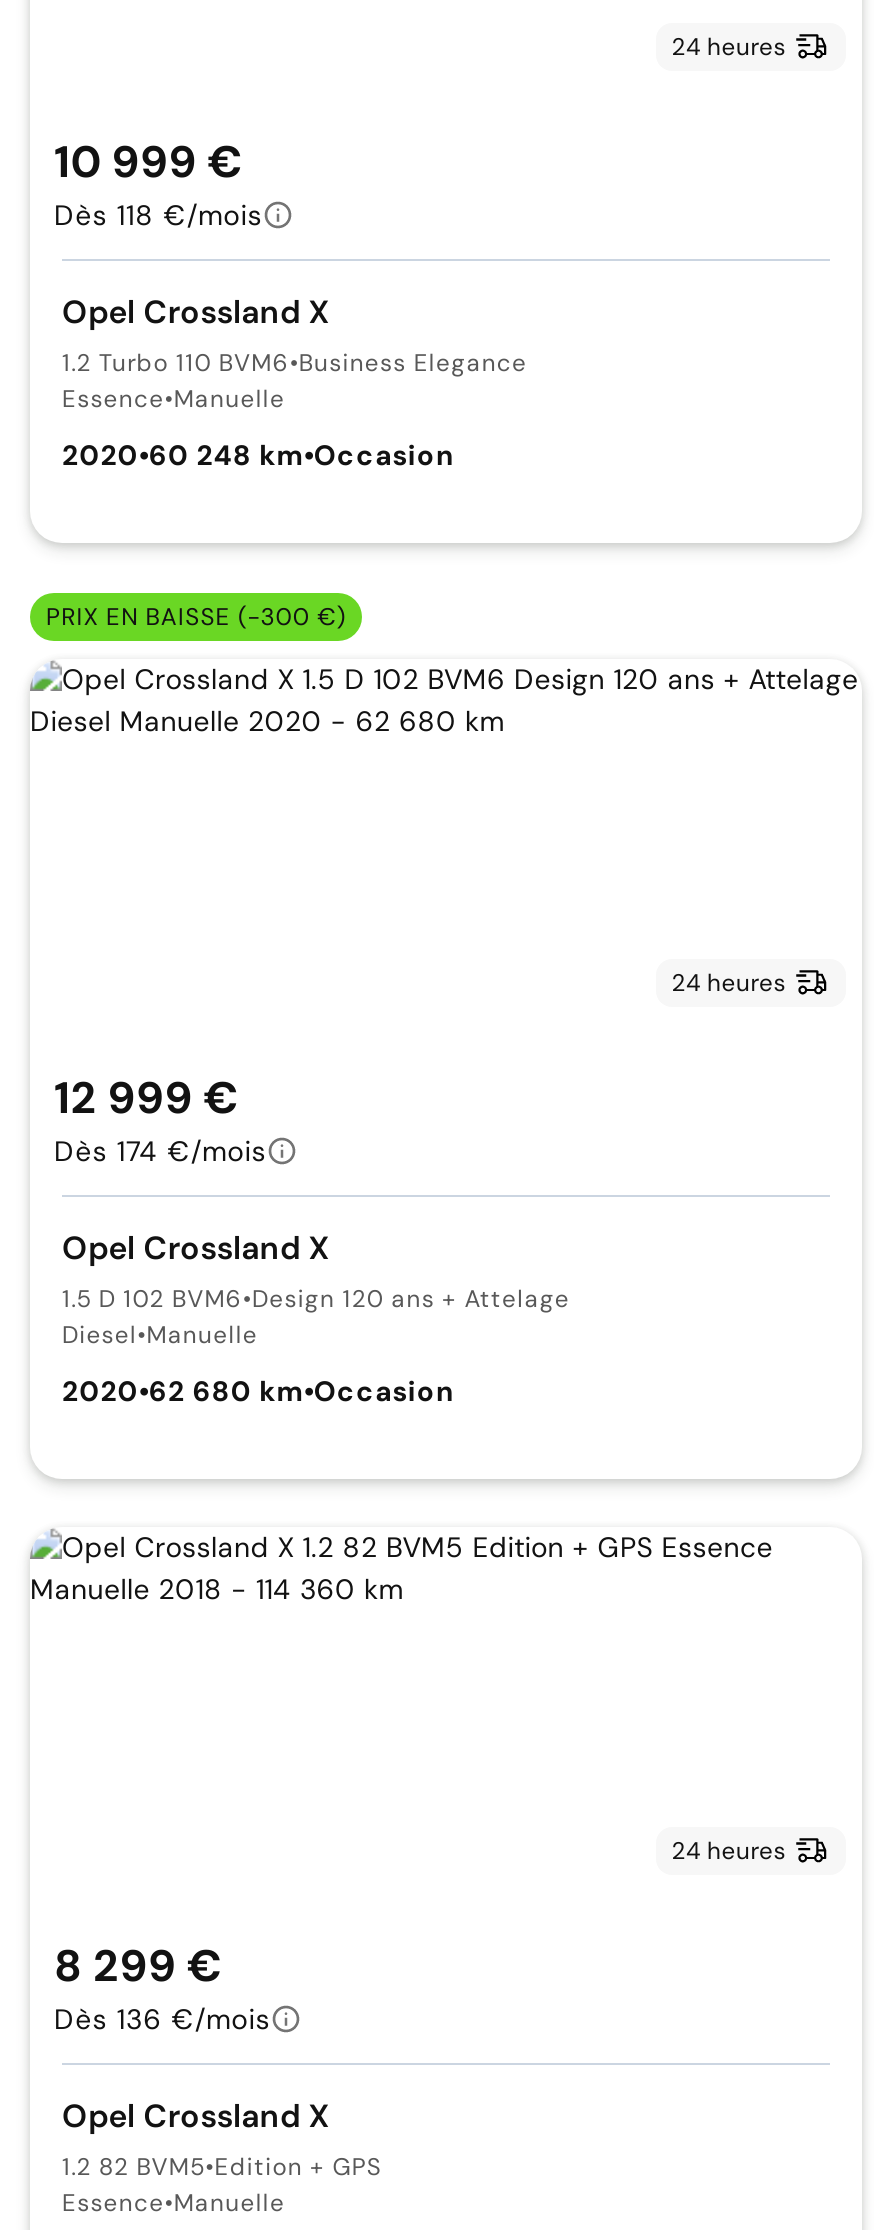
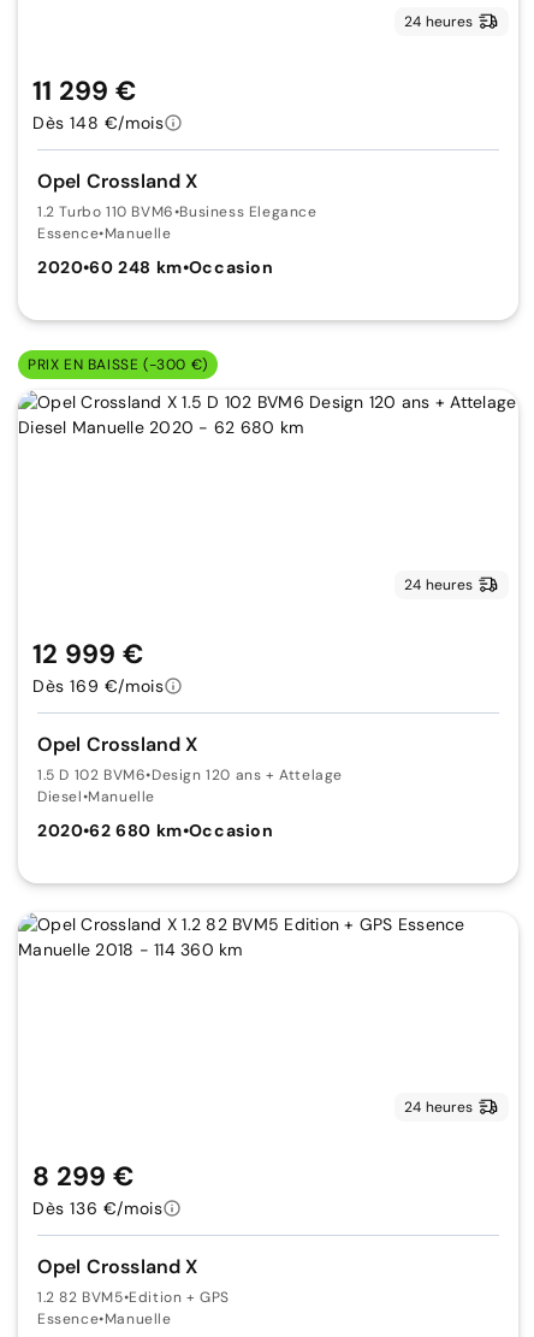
- 10 999 €
+ 11 299 €

- Dès 118 €/mois
+ Dès 148 €/mois

- Dès 174 €/mois
+ Dès 169 €/mois
